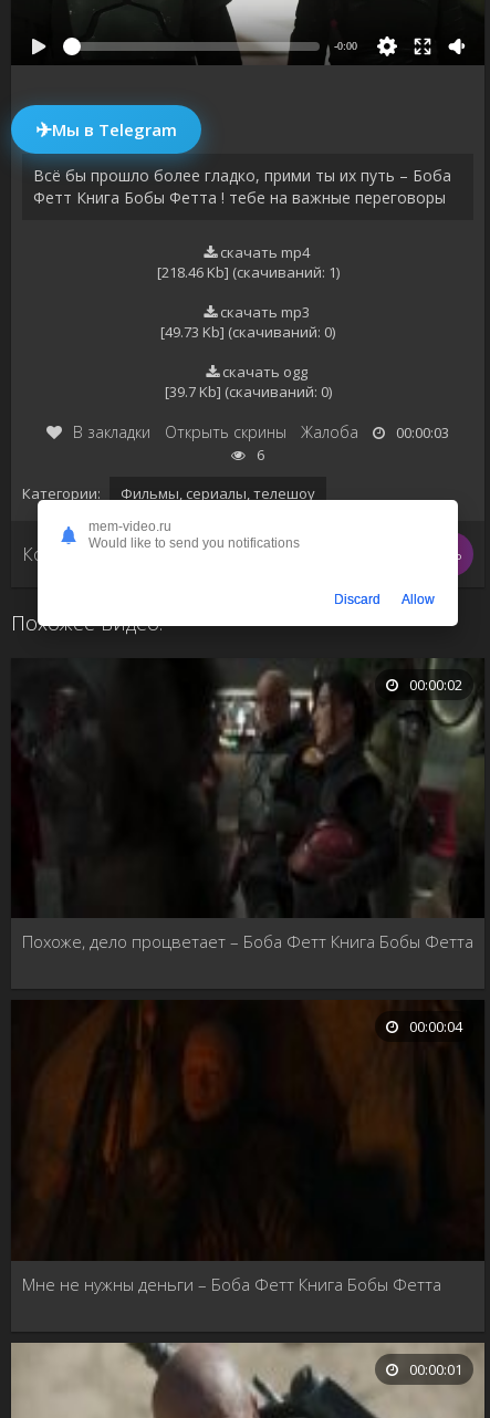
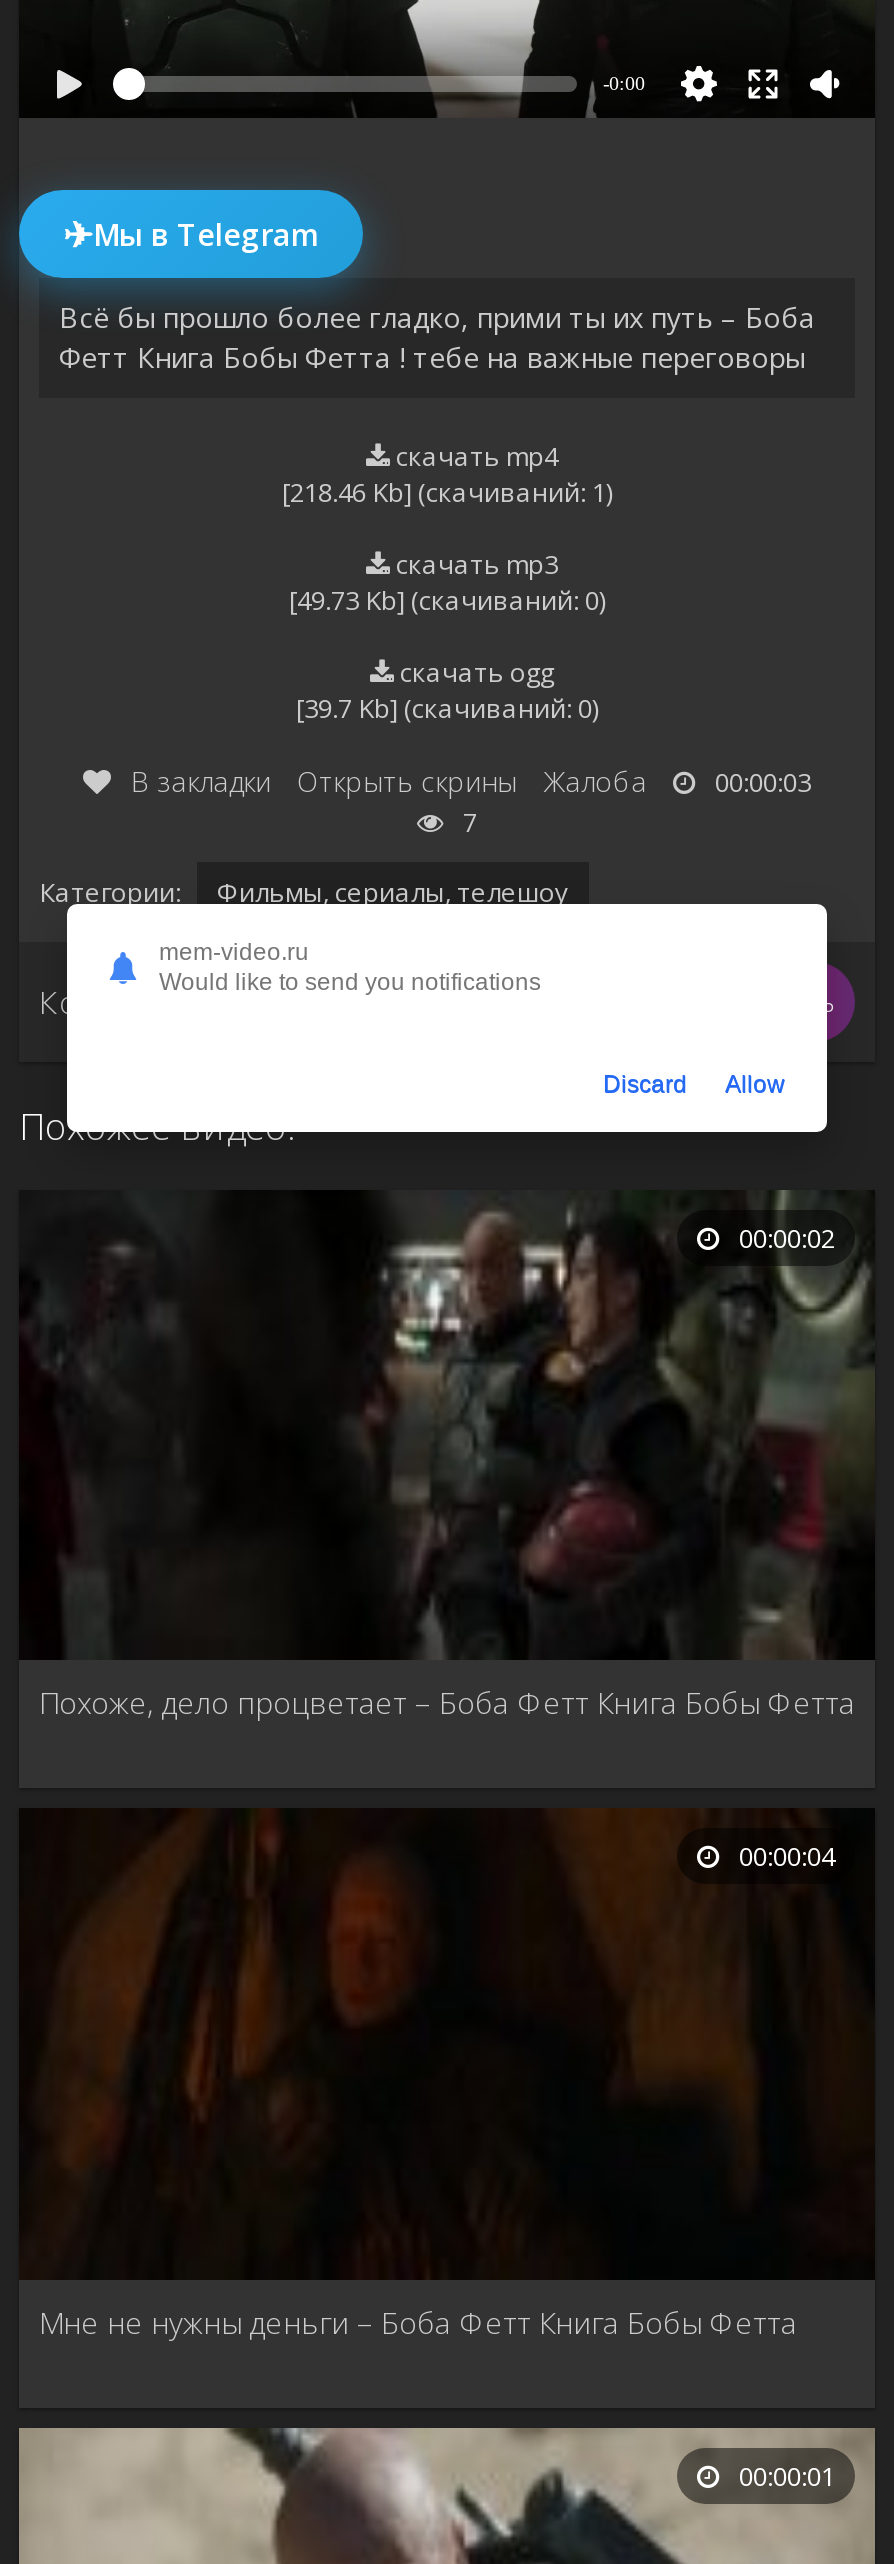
- 6
+ 7
